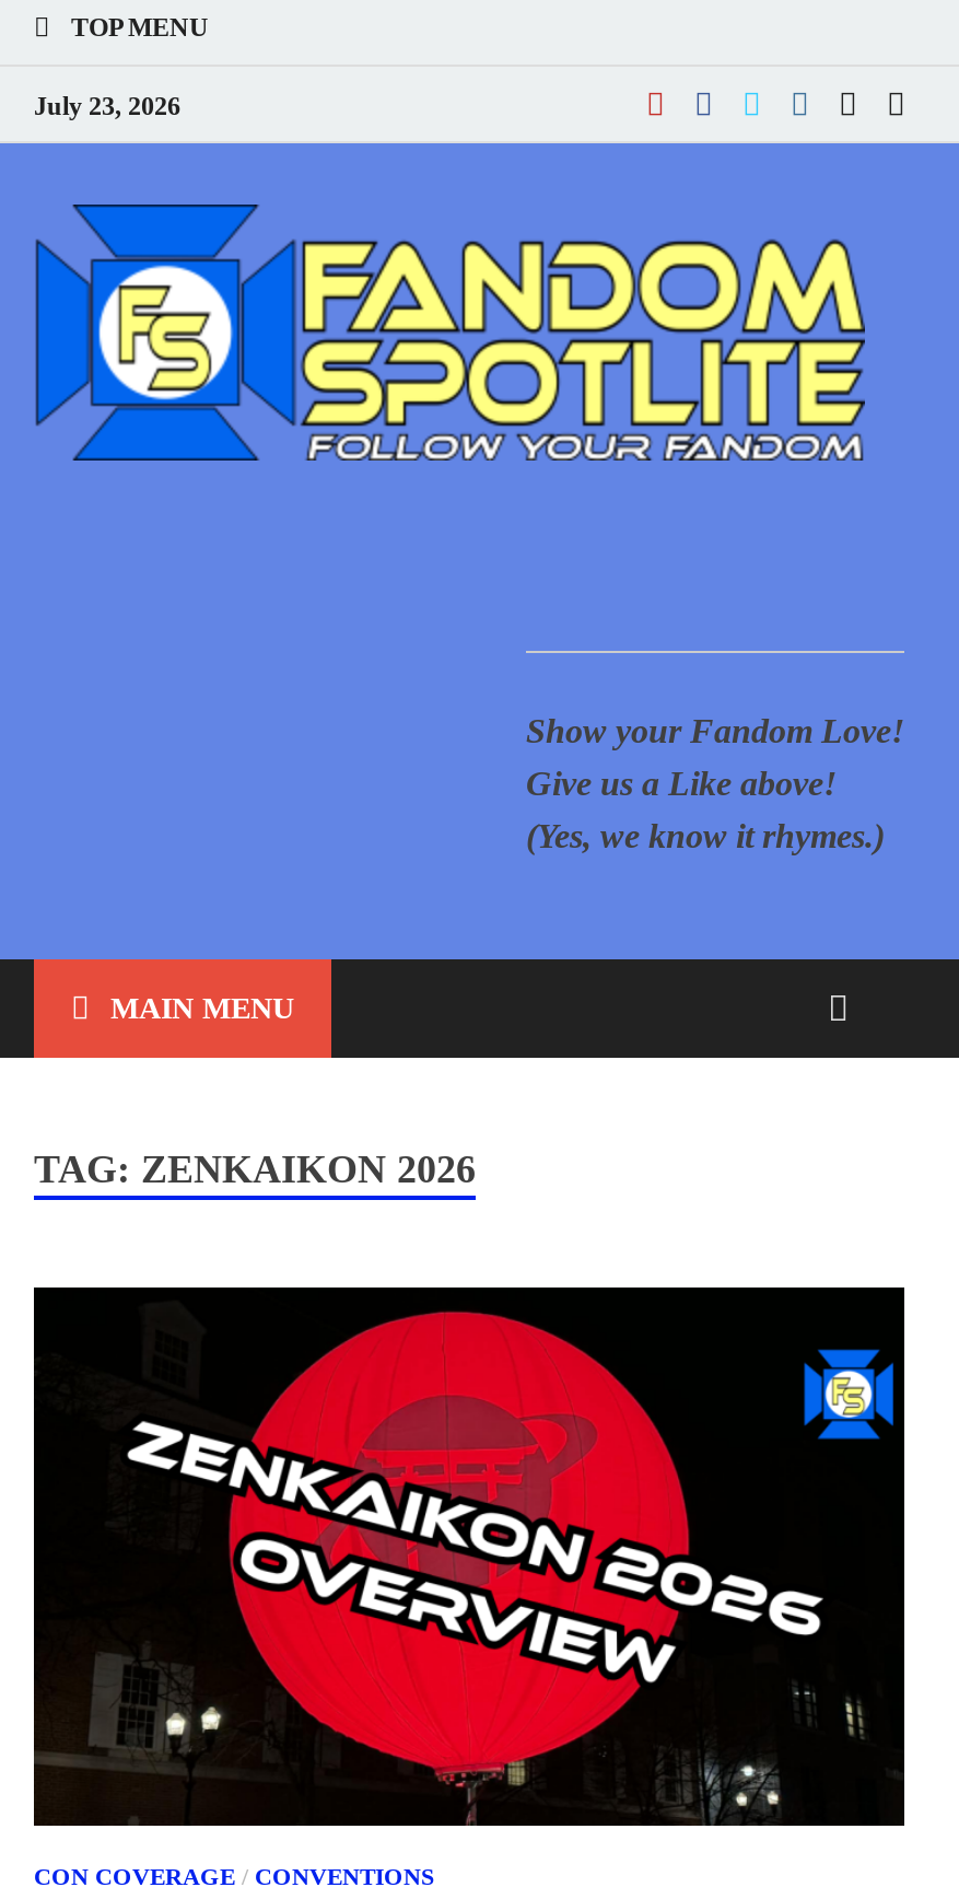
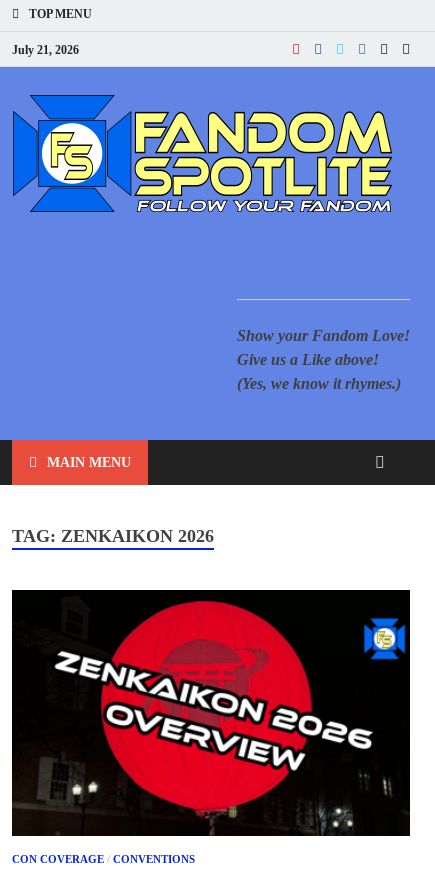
- July 23, 2026
+ July 21, 2026
